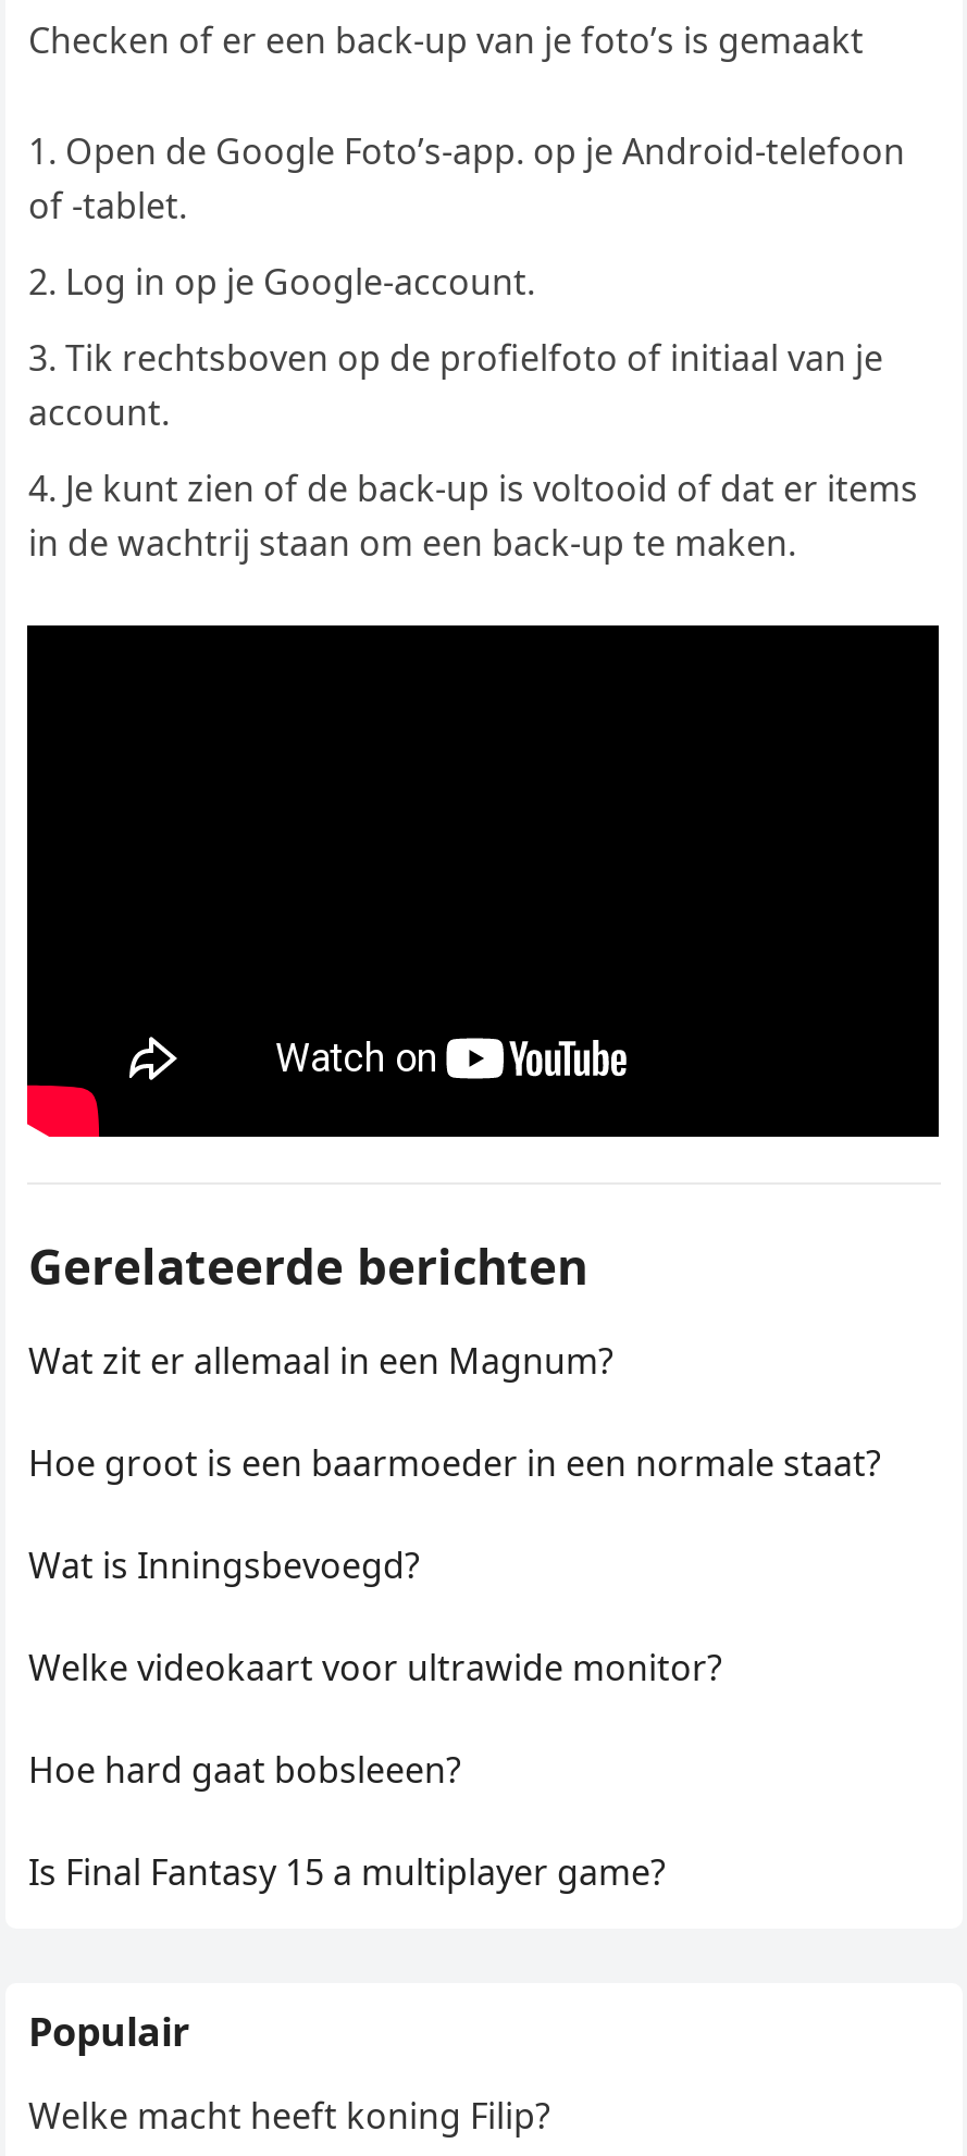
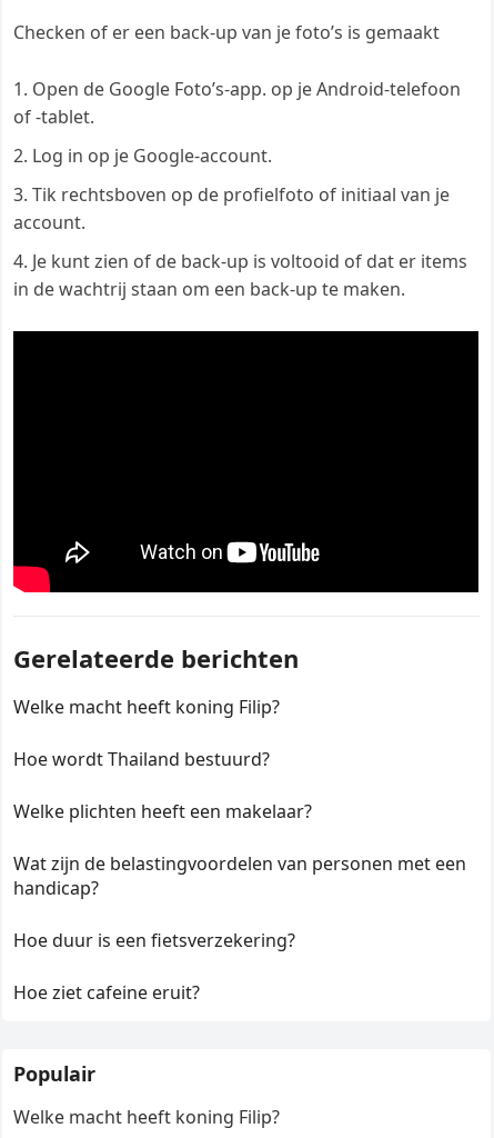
- Wat zit er allemaal in een Magnum?
+ Welke macht heeft koning Filip?

- Hoe groot is een baarmoeder in een normale staat?
+ Hoe wordt Thailand bestuurd?

- Wat is Inningsbevoegd?
+ Welke plichten heeft een makelaar?

- Welke videokaart voor ultrawide monitor?
+ Wat zijn de belastingvoordelen van personen met een
+ handicap?

- Hoe hard gaat bobsleeen?
+ Hoe duur is een fietsverzekering?

- Is Final Fantasy 15 a multiplayer game?
+ Hoe ziet cafeine eruit?
